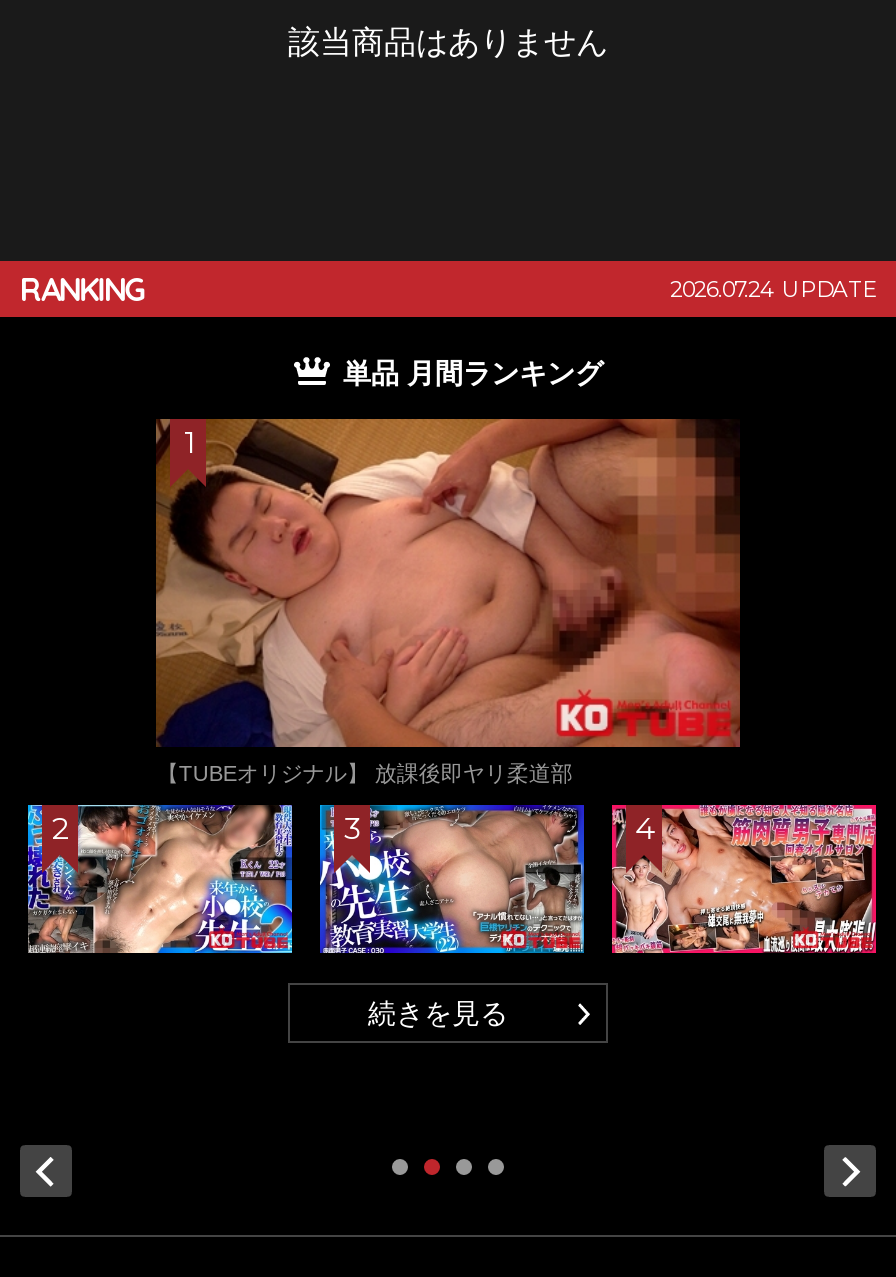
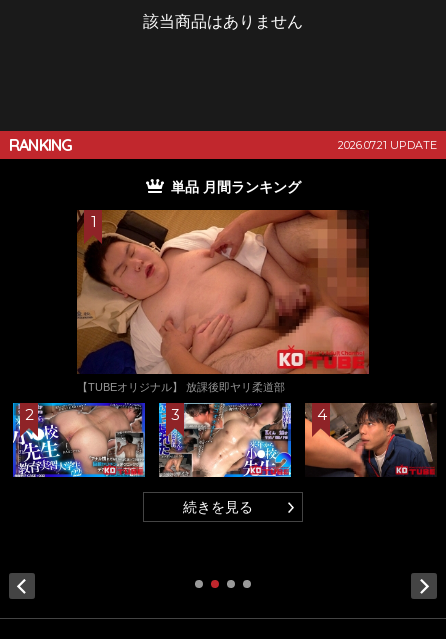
- 2026.07.24 UPDATE
+ 2026.07.21 UPDATE

- [image]
+ [image]

- [image]
+ [image]

- [image]
+ [image]
